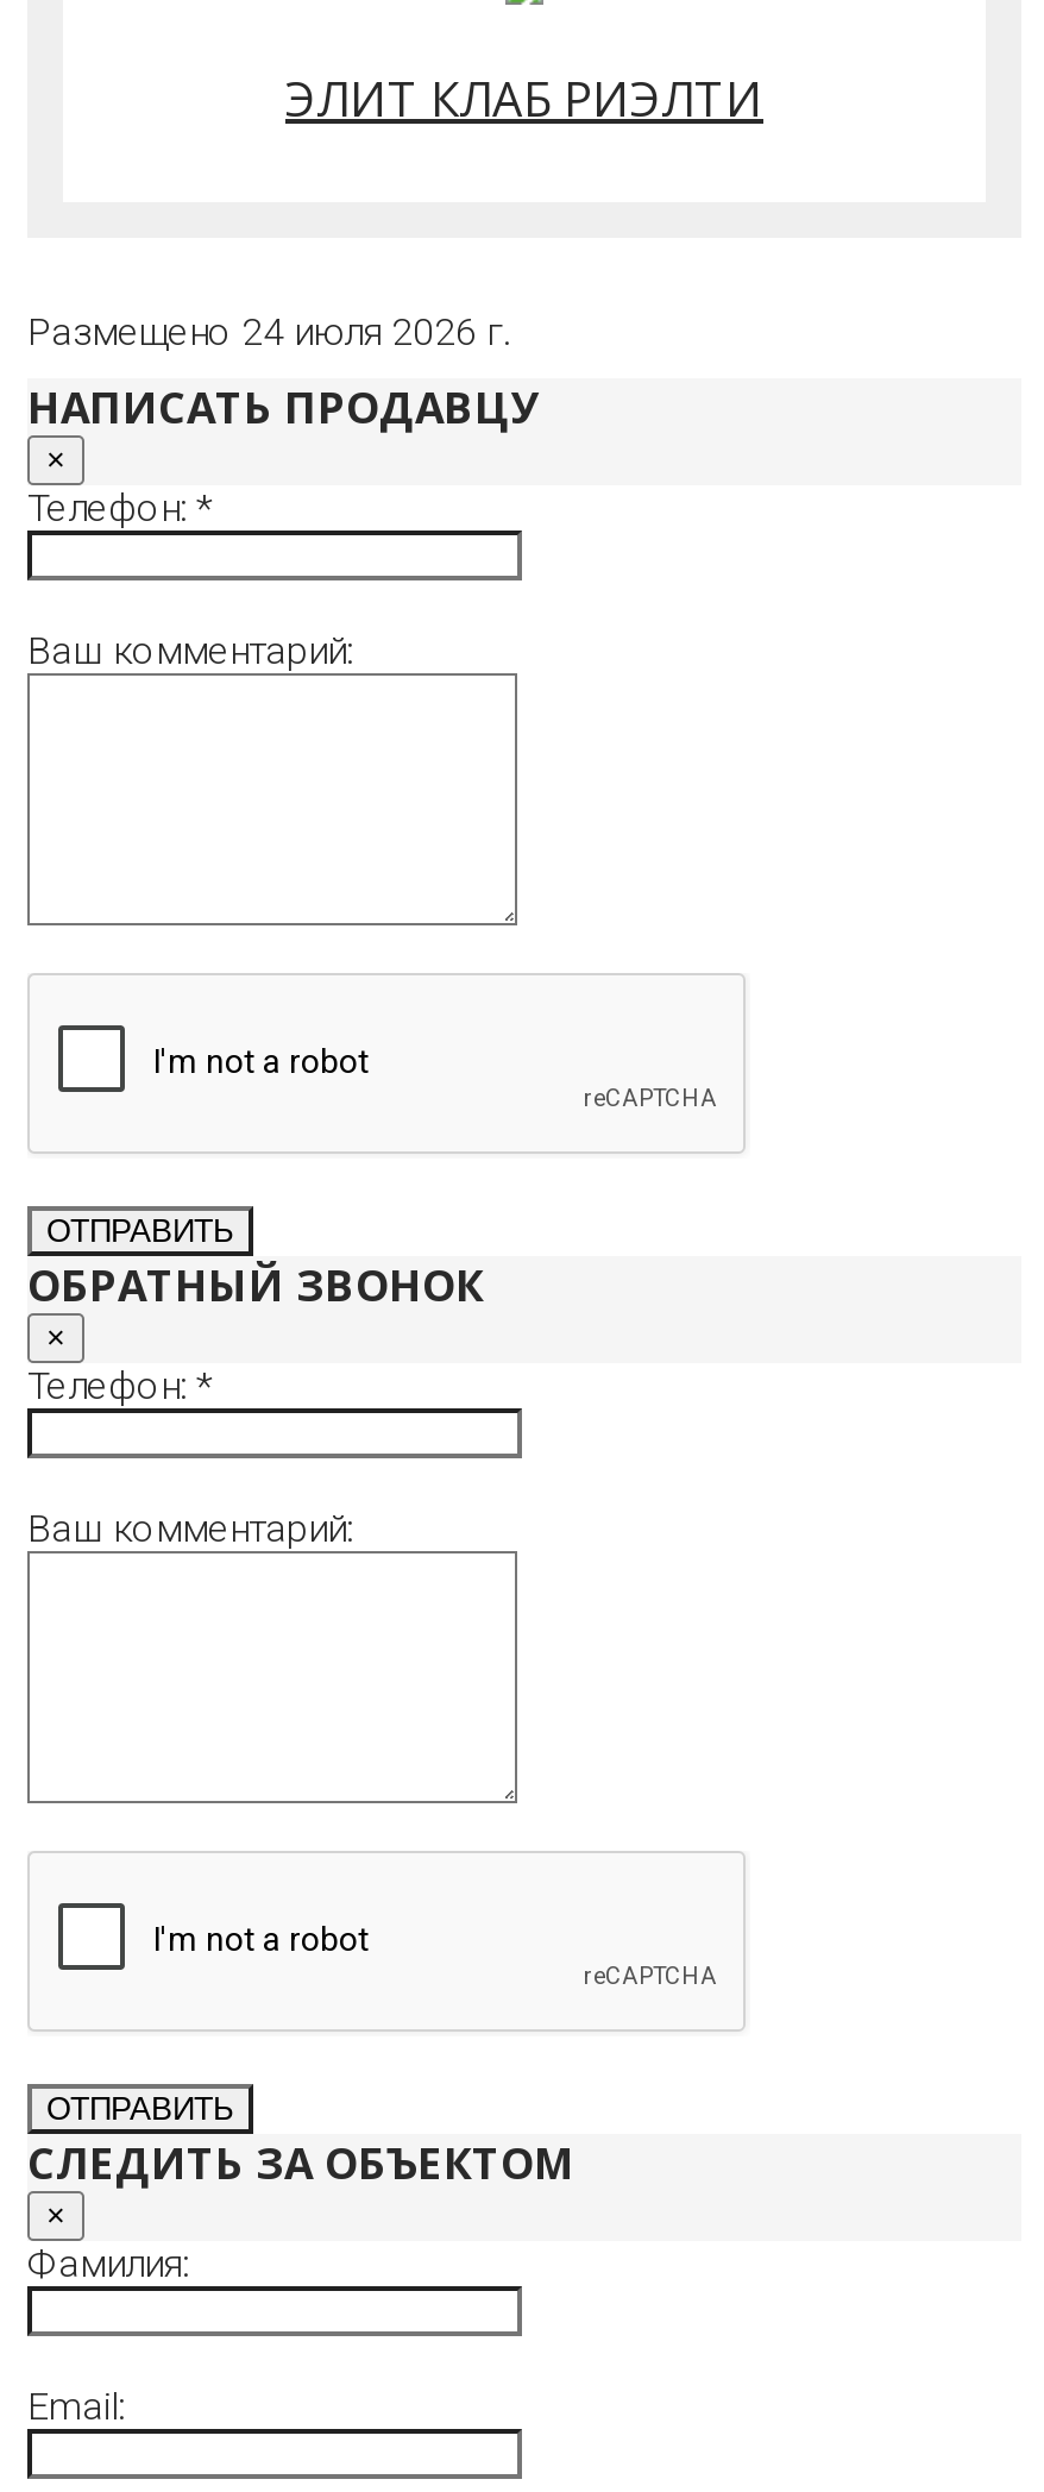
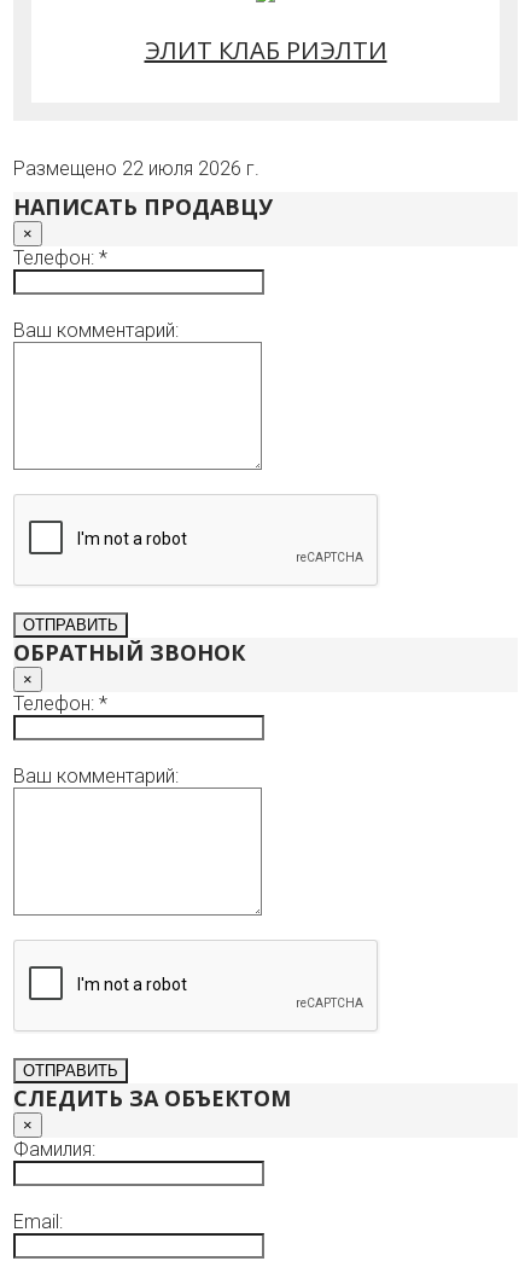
- Размещено 24 июля 2026 г.
+ Размещено 22 июля 2026 г.
